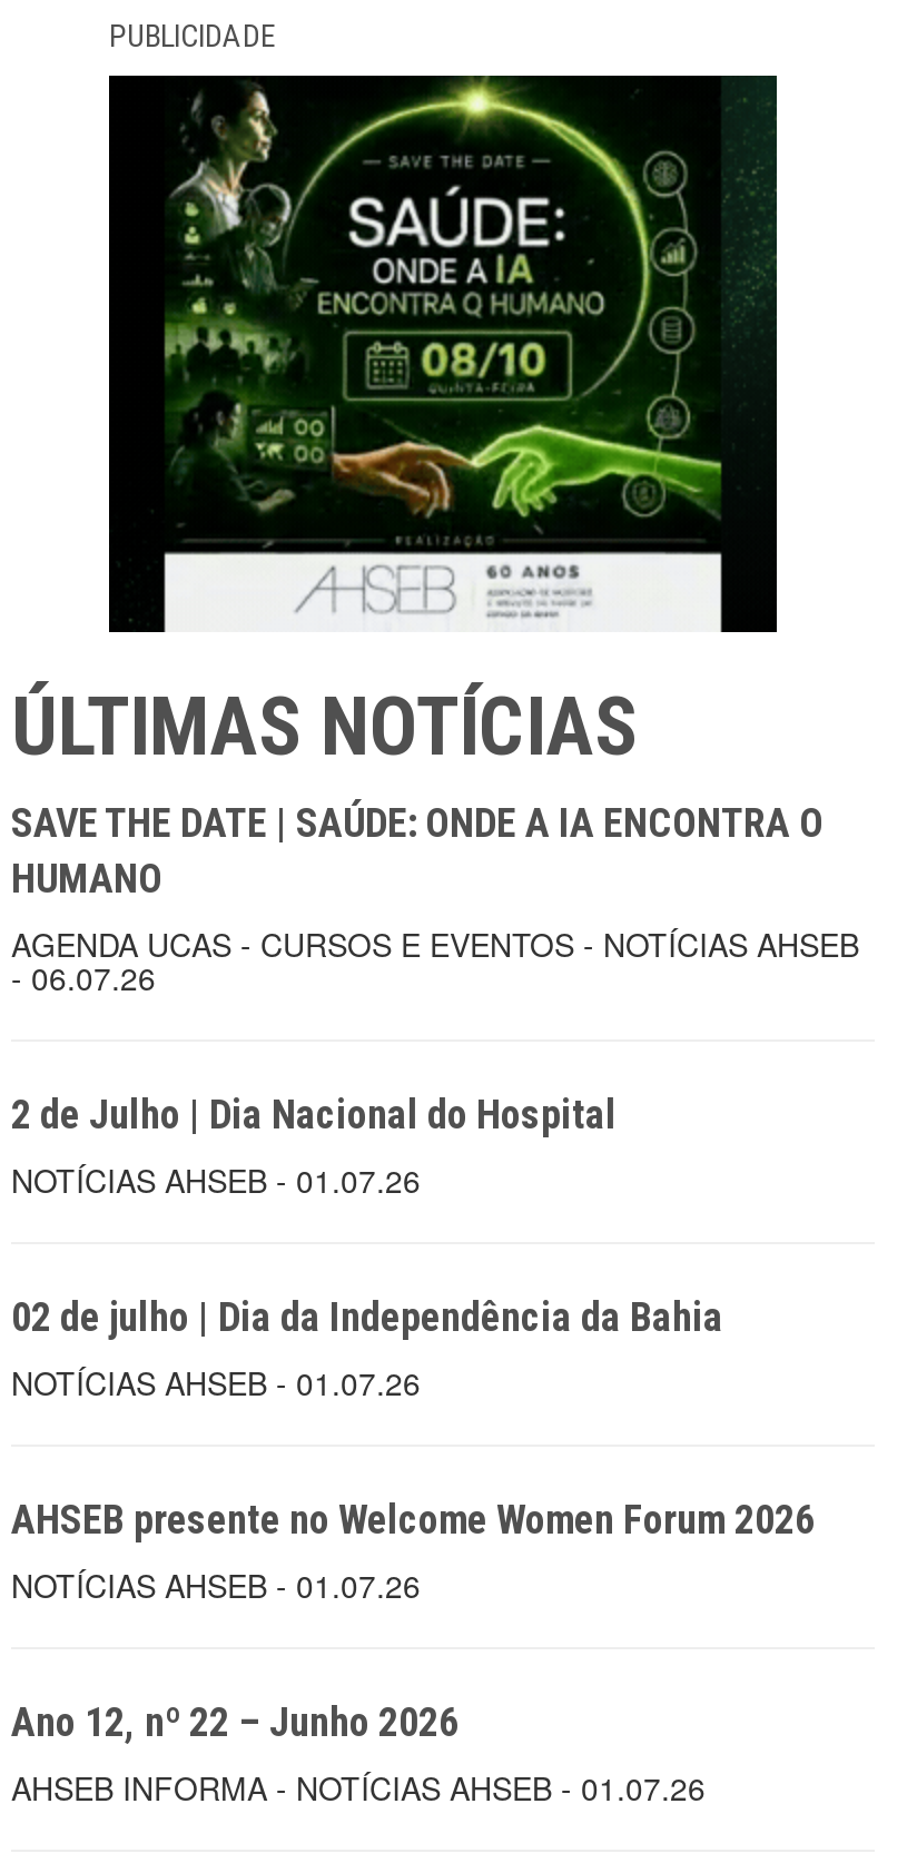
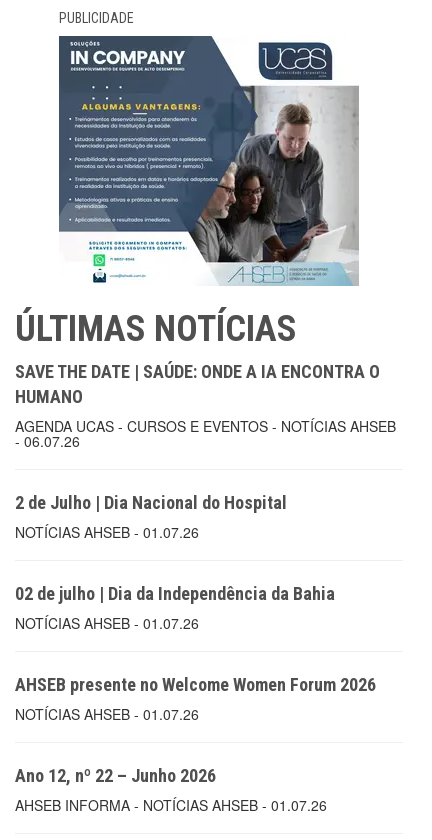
- [image]
+ [image]
